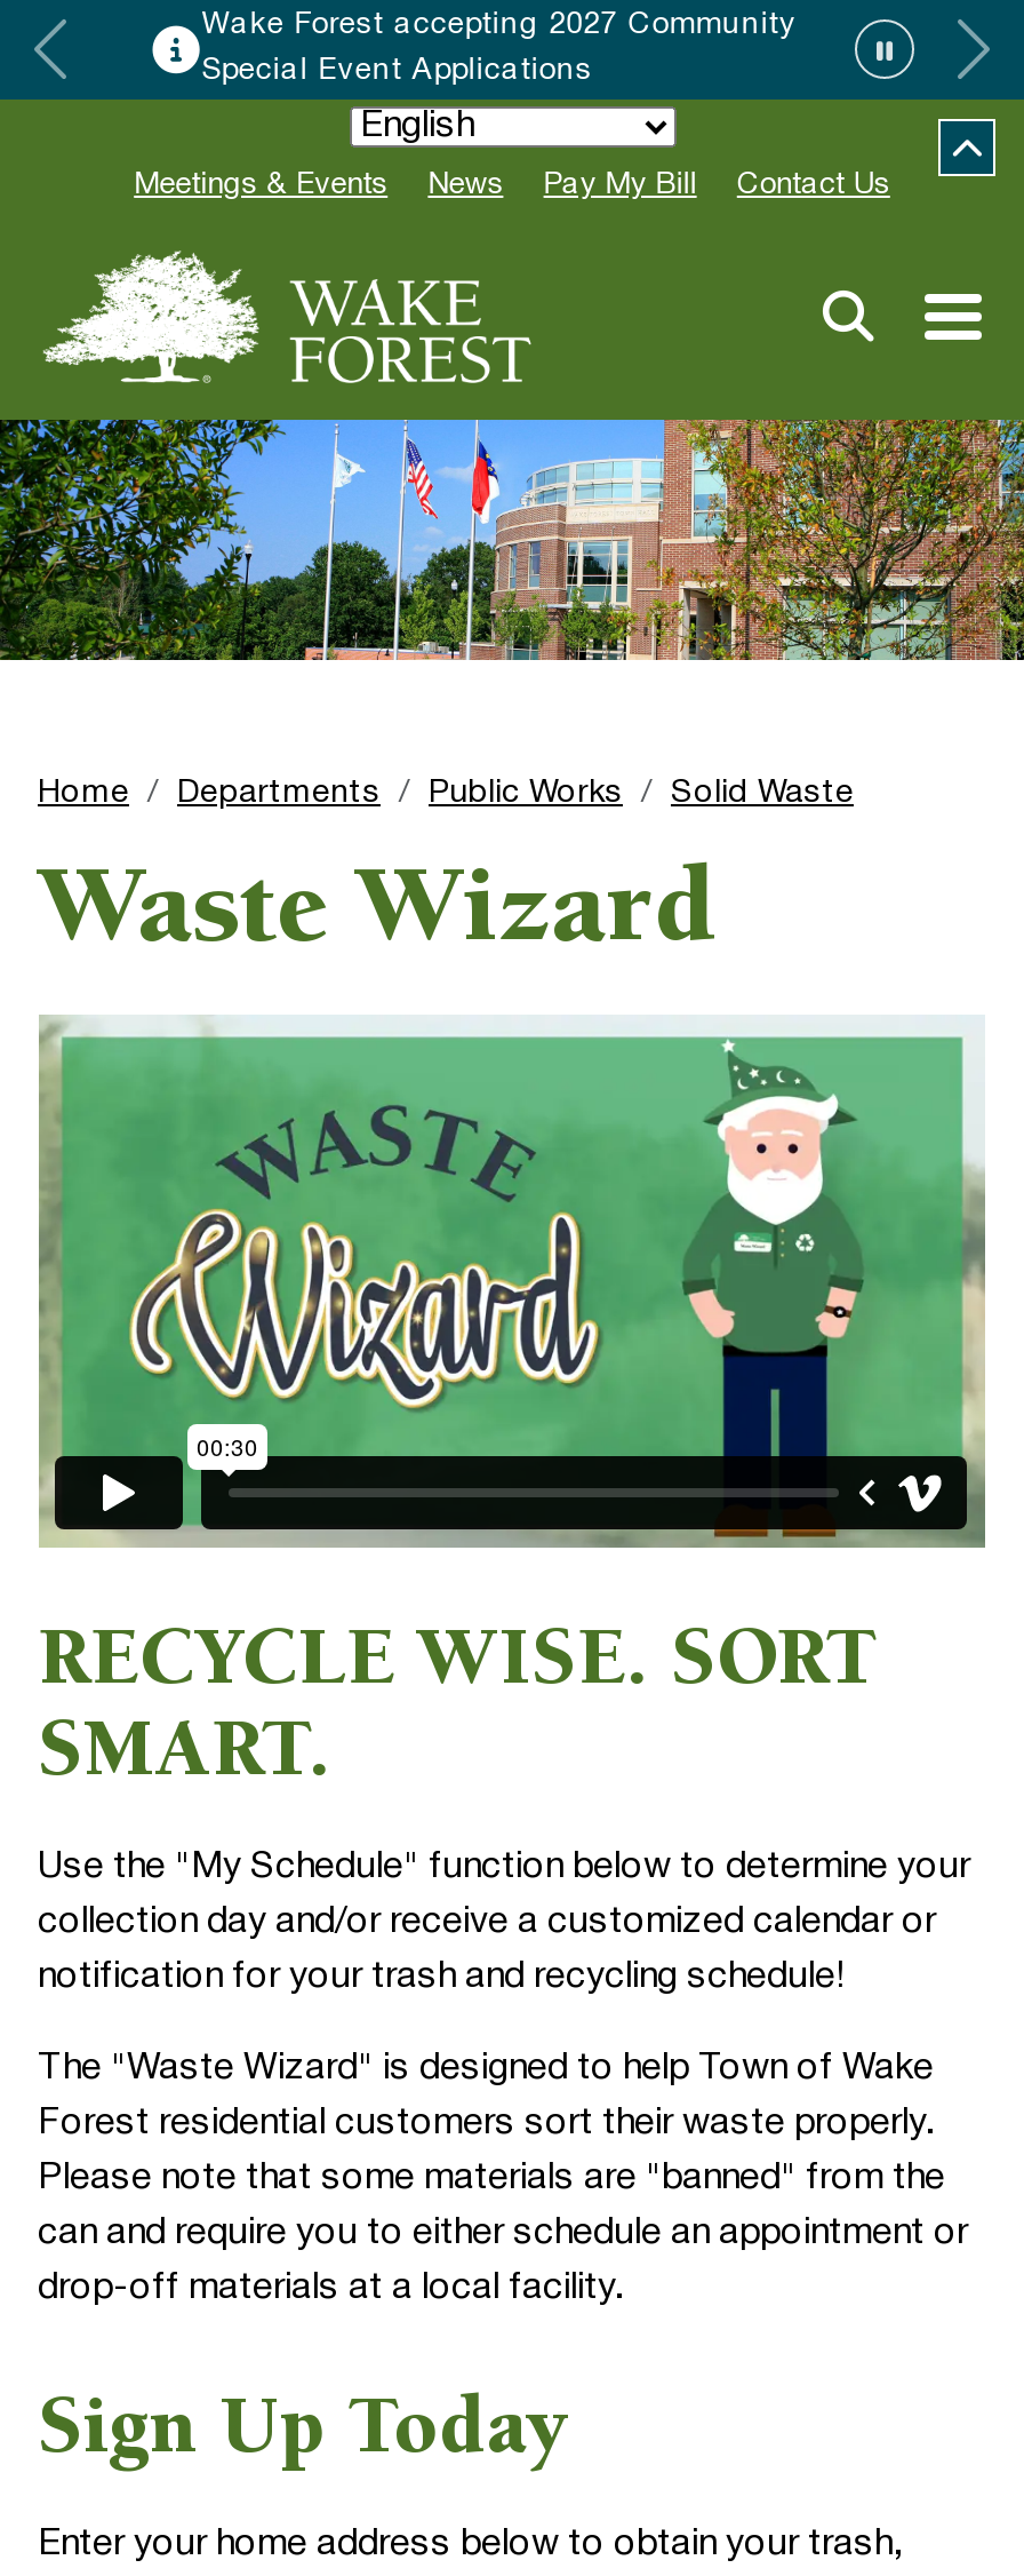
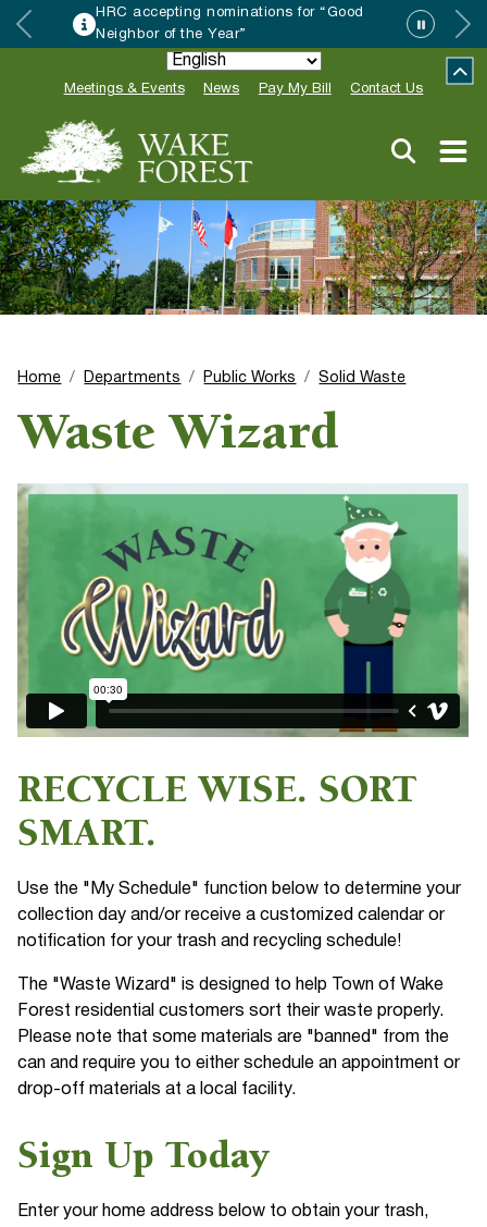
- Wake Forest accepting 2027 Community
+ HRC accepting nominations for “Good

- Special Event Applications
+ Neighbor of the Year”
